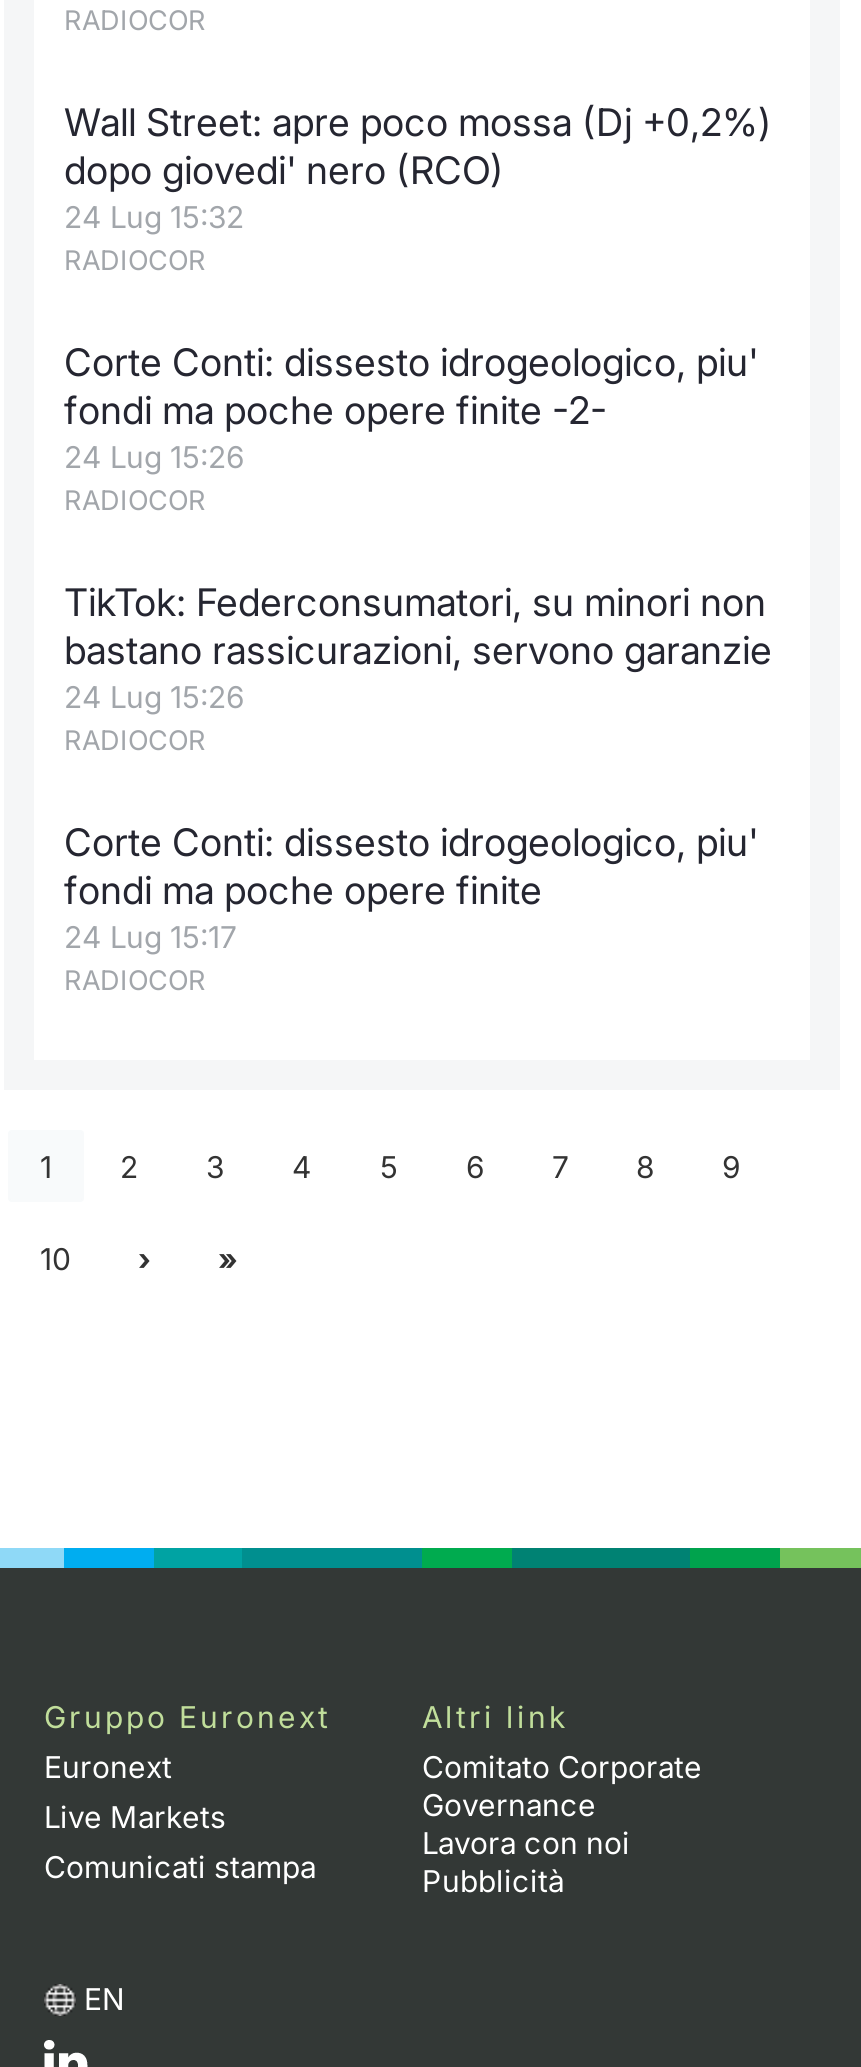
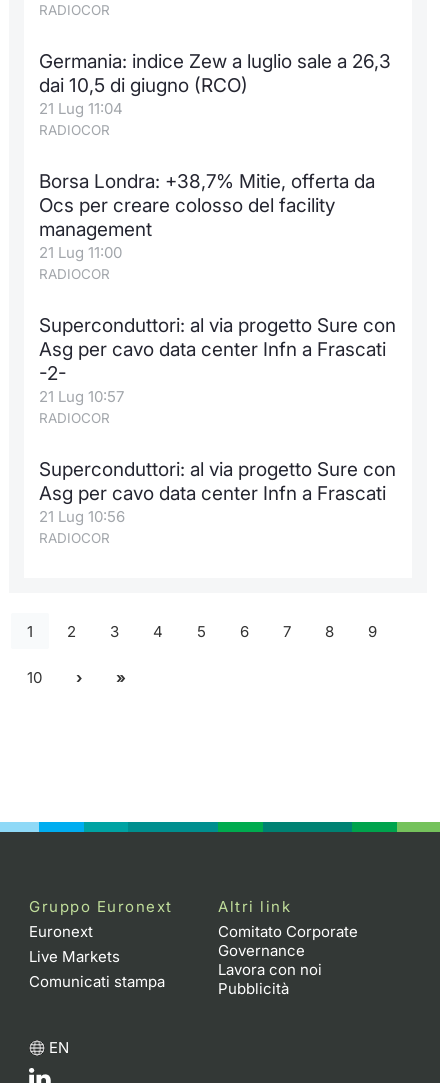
- Wall Street: apre poco mossa (Dj +0,2%)
- dopo giovedi' nero (RCO)
- 24 Lug 15:32
+ Germania: indice Zew a luglio sale a 26,3
+ dai 10,5 di giugno (RCO)
+ 21 Lug 11:04

- Corte Conti: dissesto idrogeologico, piu'
- fondi ma poche opere finite -2-
- 24 Lug 15:26
+ Borsa Londra: +38,7% Mitie, offerta da
+ Ocs per creare colosso del facility
+ management
+ 21 Lug 11:00

- TikTok: Federconsumatori, su minori non
- bastano rassicurazioni, servono garanzie
- 24 Lug 15:26
+ Superconduttori: al via progetto Sure con
+ Asg per cavo data center Infn a Frascati
+ -2-
+ 21 Lug 10:57

- Corte Conti: dissesto idrogeologico, piu'
- fondi ma poche opere finite
- 24 Lug 15:17
+ Superconduttori: al via progetto Sure con
+ Asg per cavo data center Infn a Frascati
+ 21 Lug 10:56
